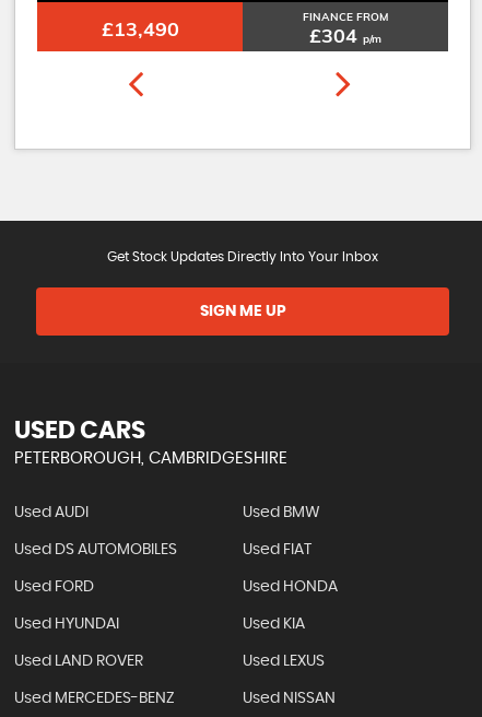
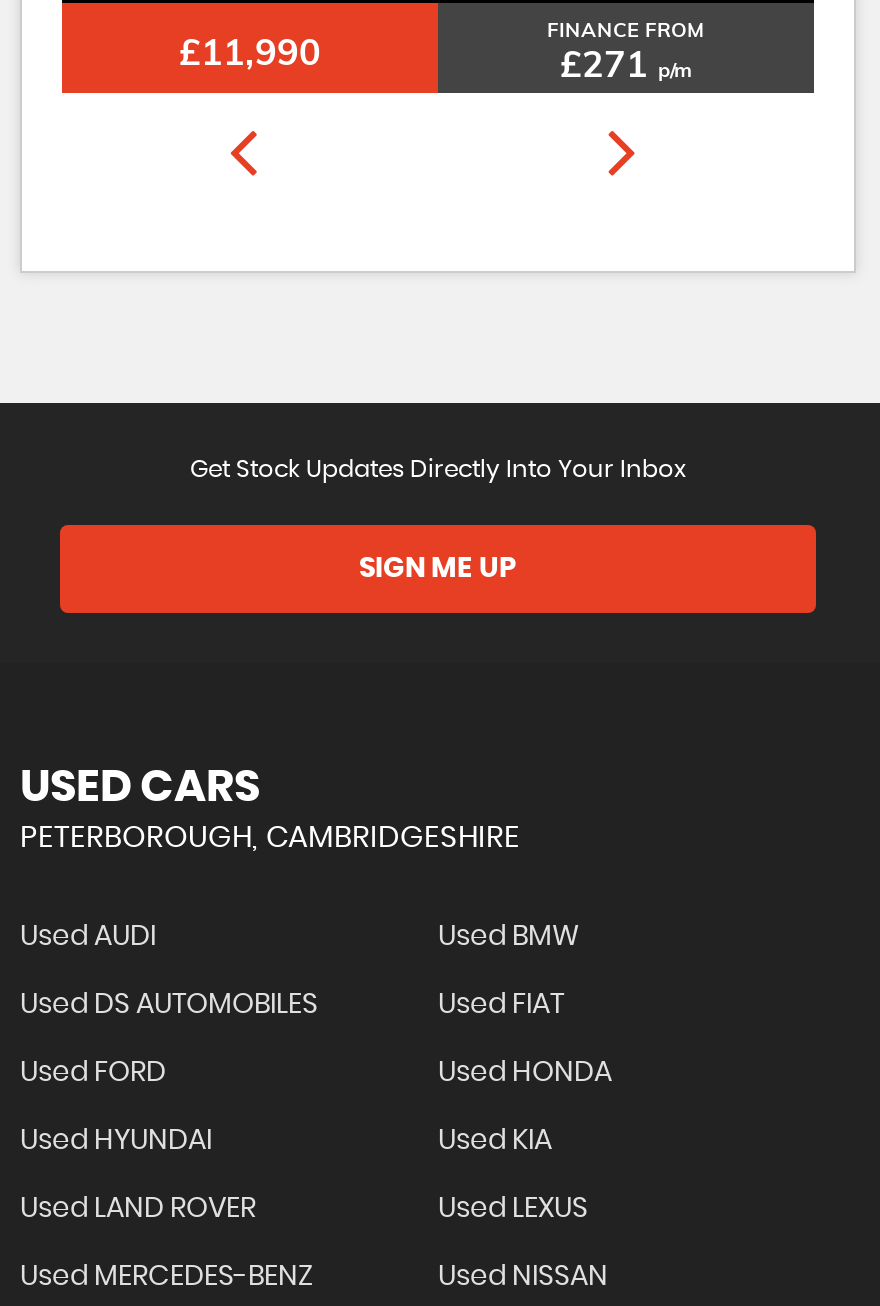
- £13,490
+ £11,990

- £304 p/m
+ £271 p/m
